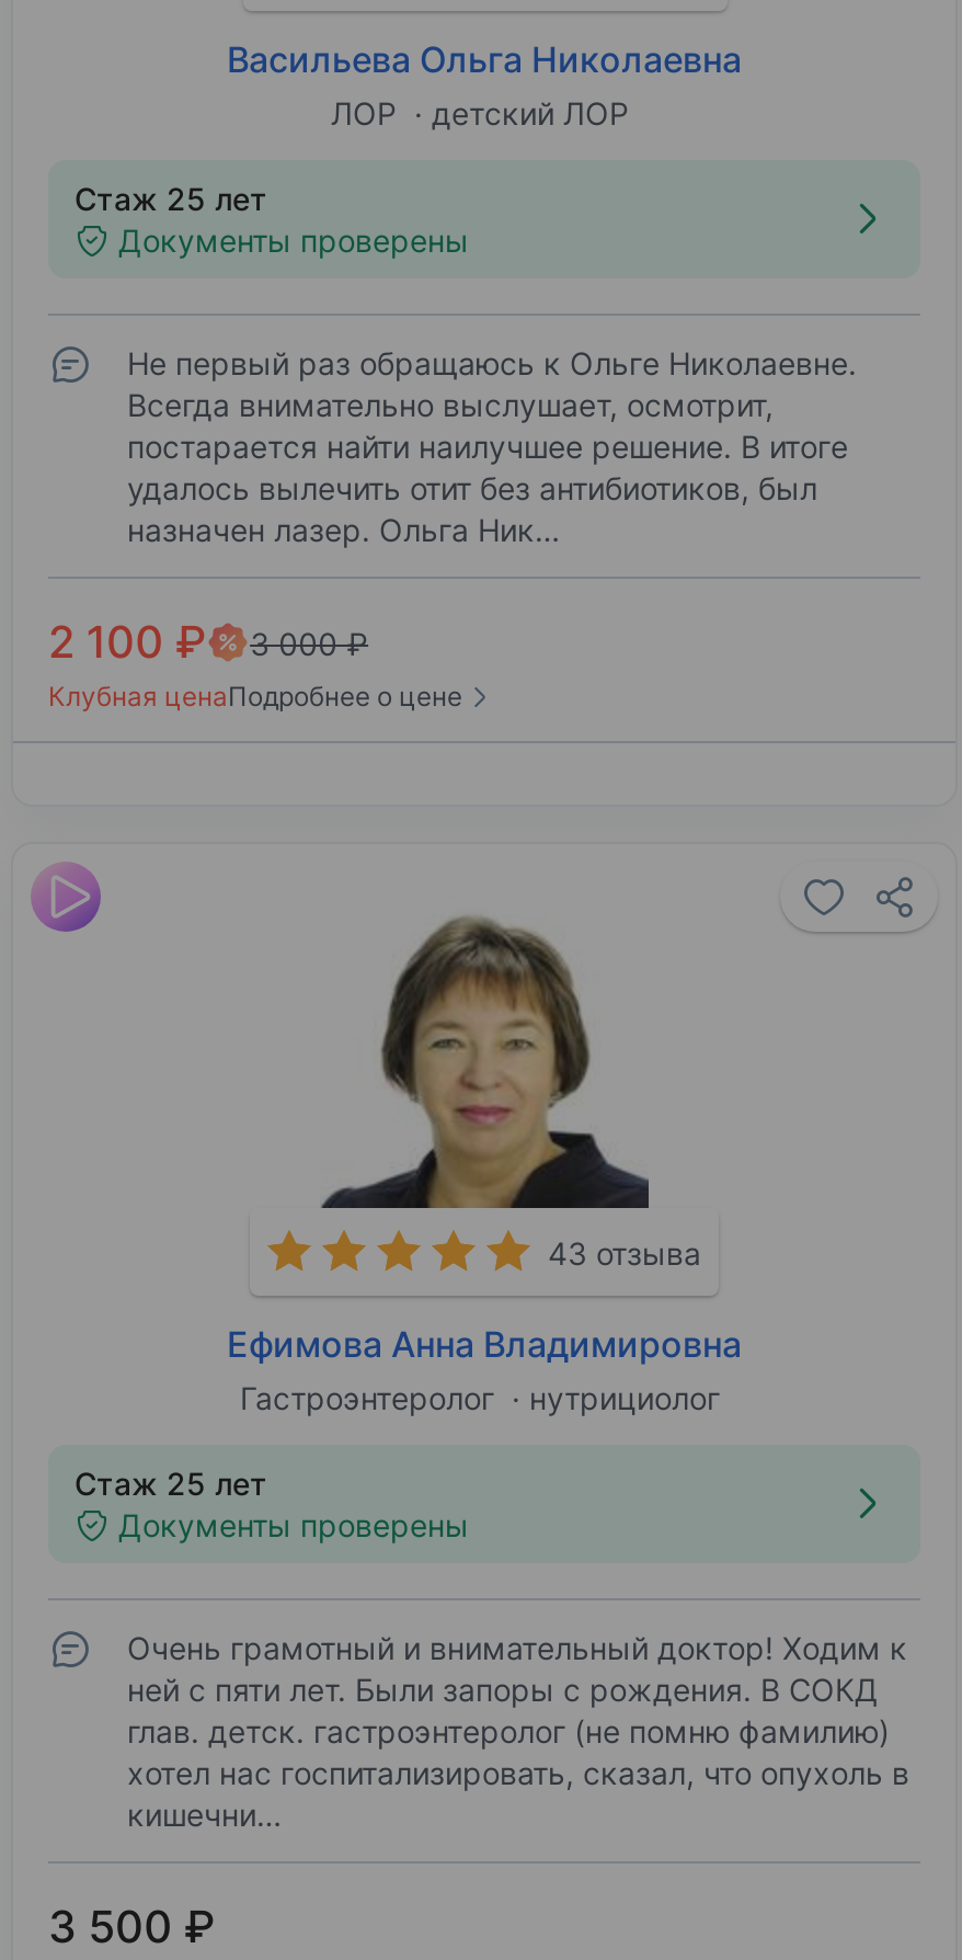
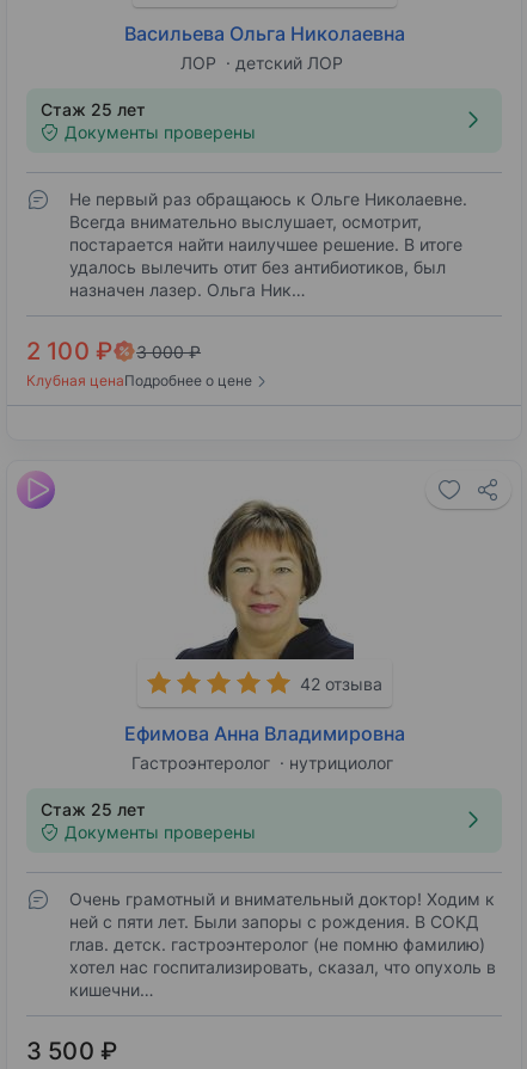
- 43 отзыва
+ 42 отзыва
